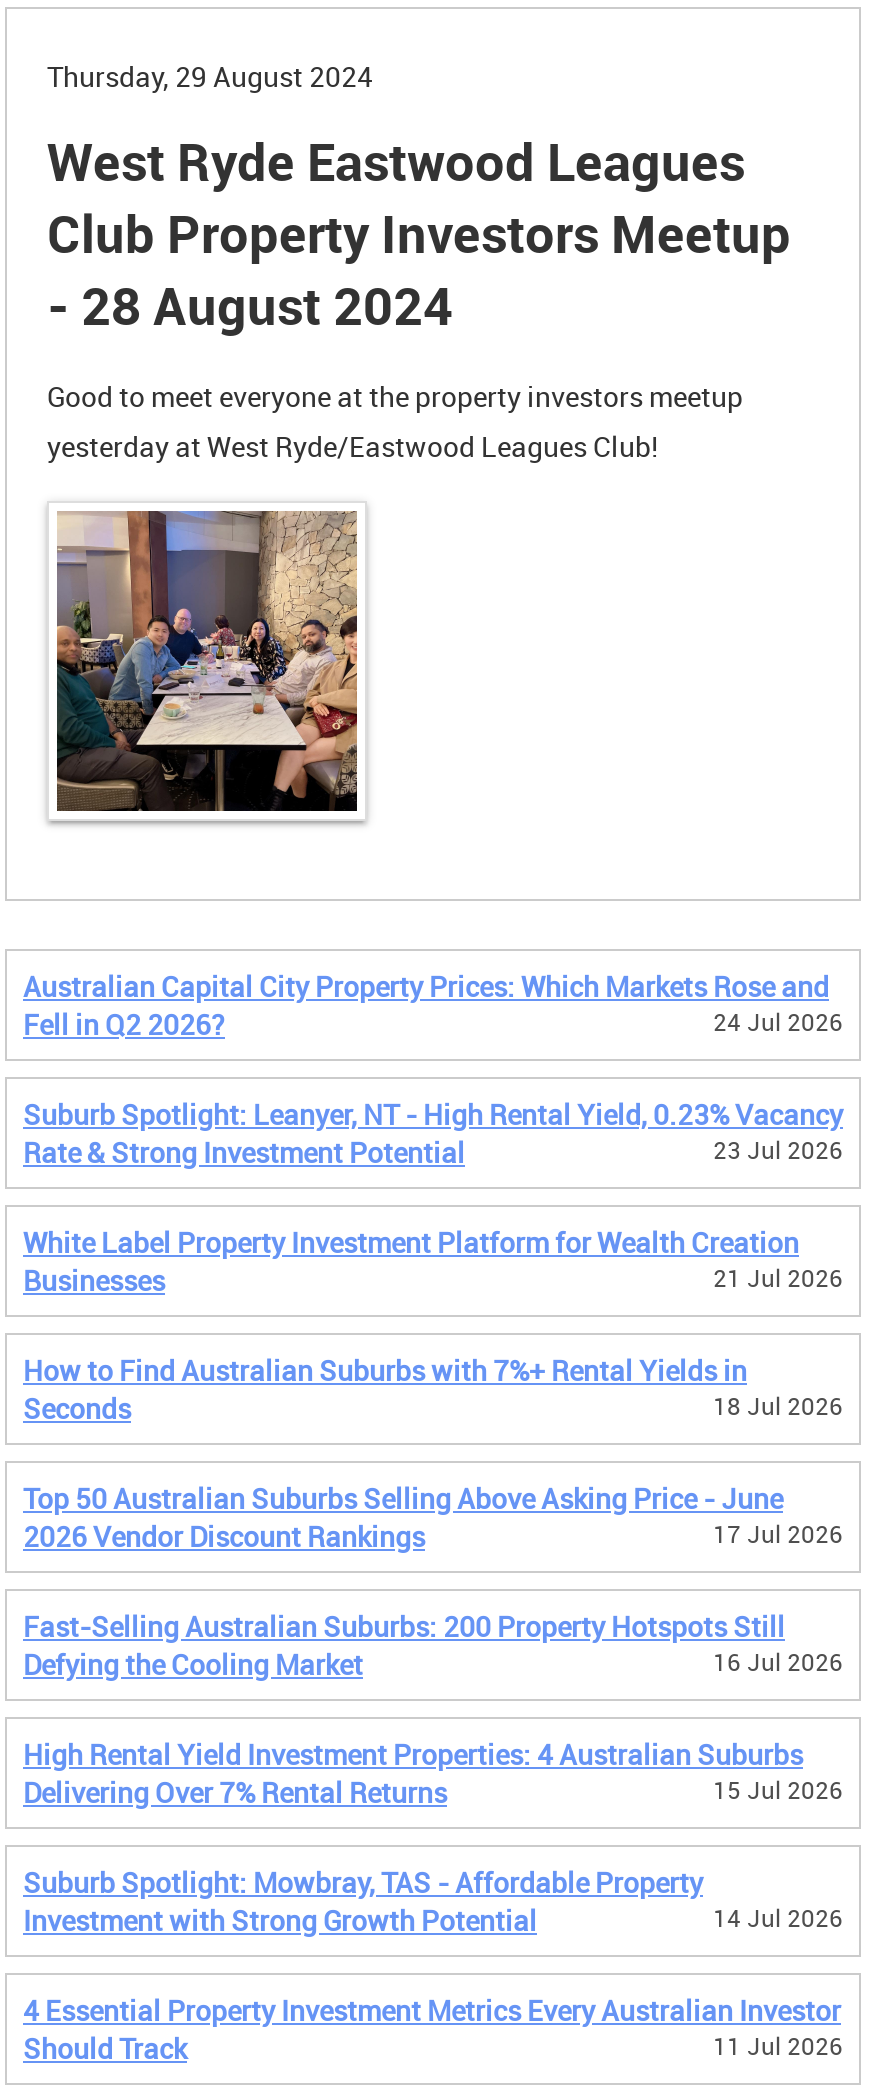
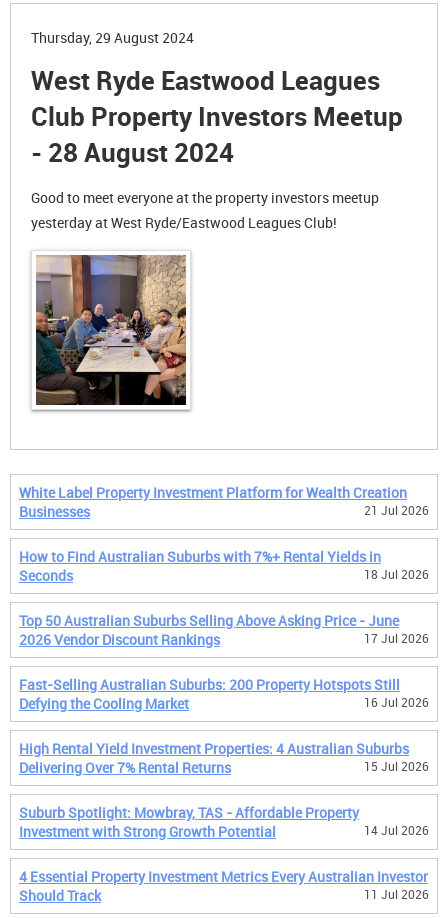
- Australian Capital City Property Prices: Which Markets Rose and
- Fell in Q2 2026?
- 24 Jul 2026
- Suburb Spotlight: Leanyer, NT - High Rental Yield, 0.23% Vacancy
- Rate & Strong Investment Potential
- 23 Jul 2026
